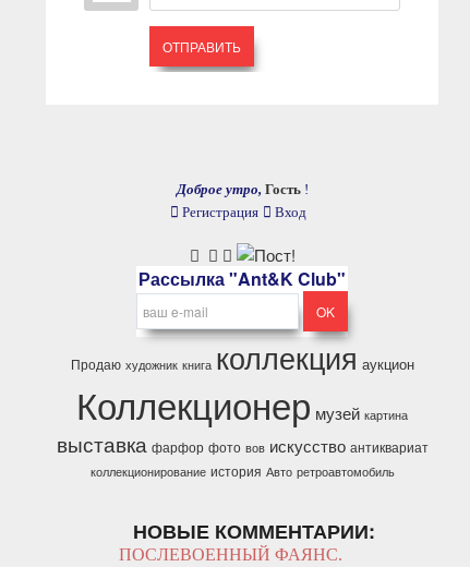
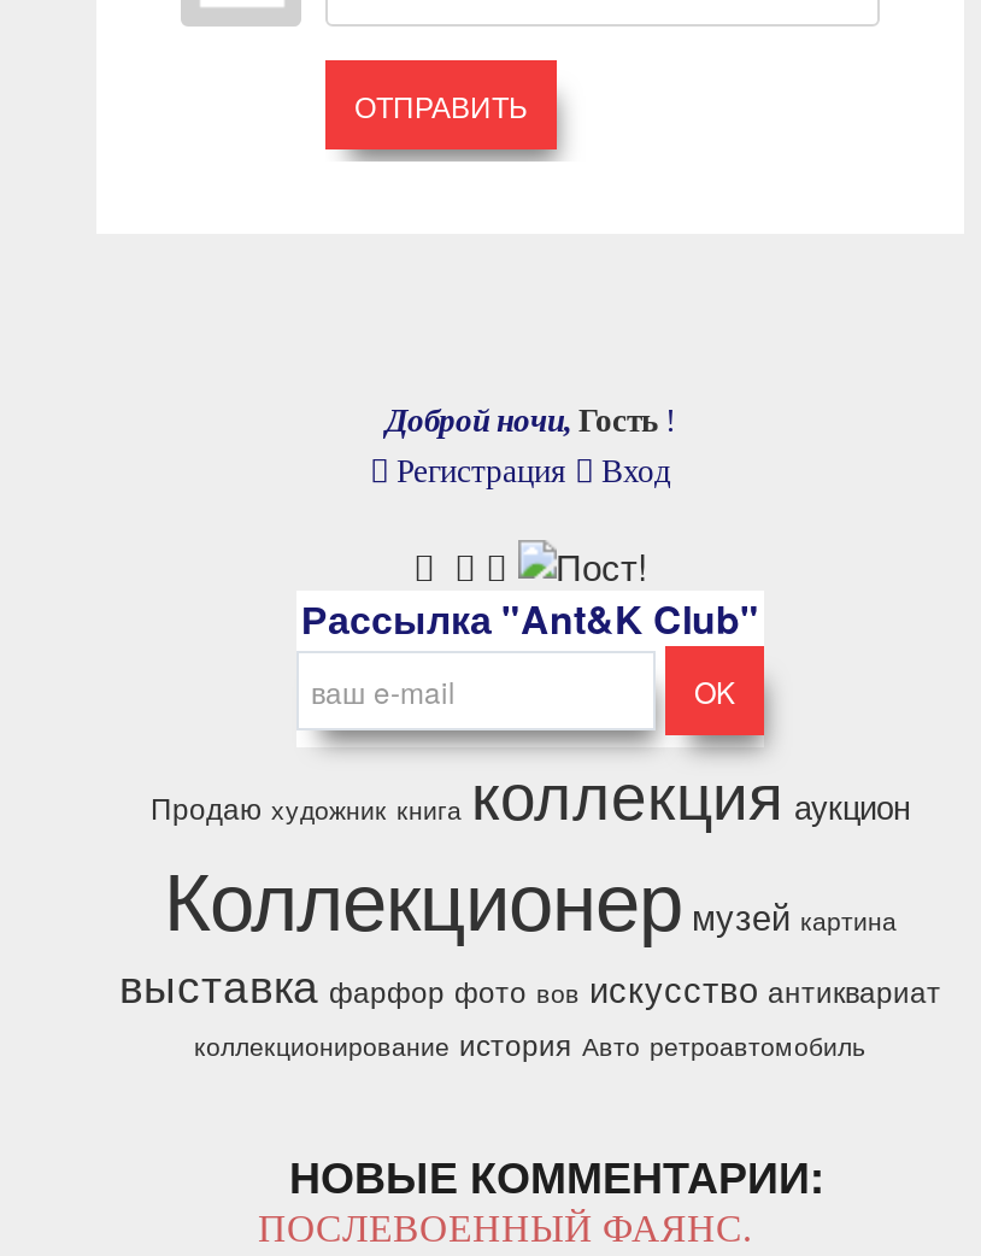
- Доброе утро, Гость !
+ Доброй ночи, Гость !
